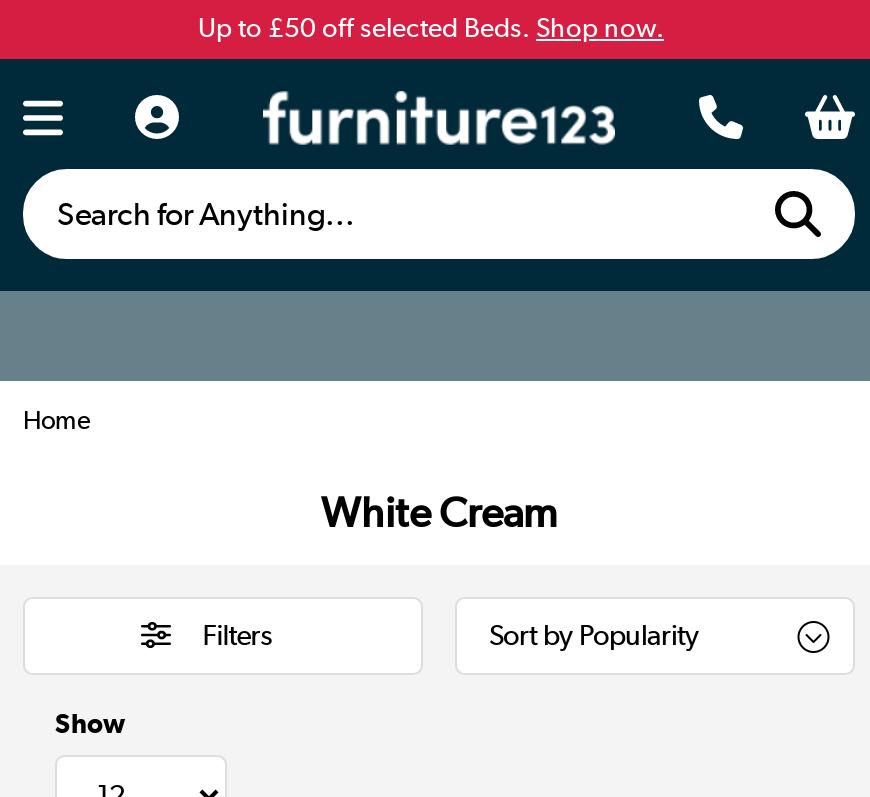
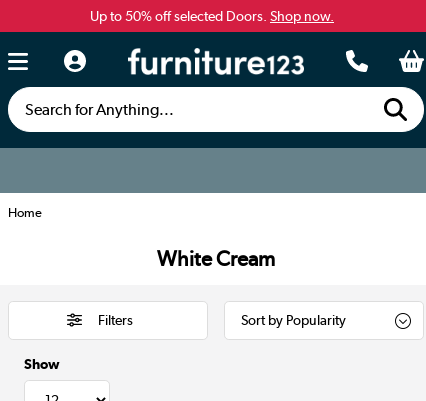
- Up to £50 off selected Beds. Shop now.
+ Up to 50% off selected Doors. Shop now.
